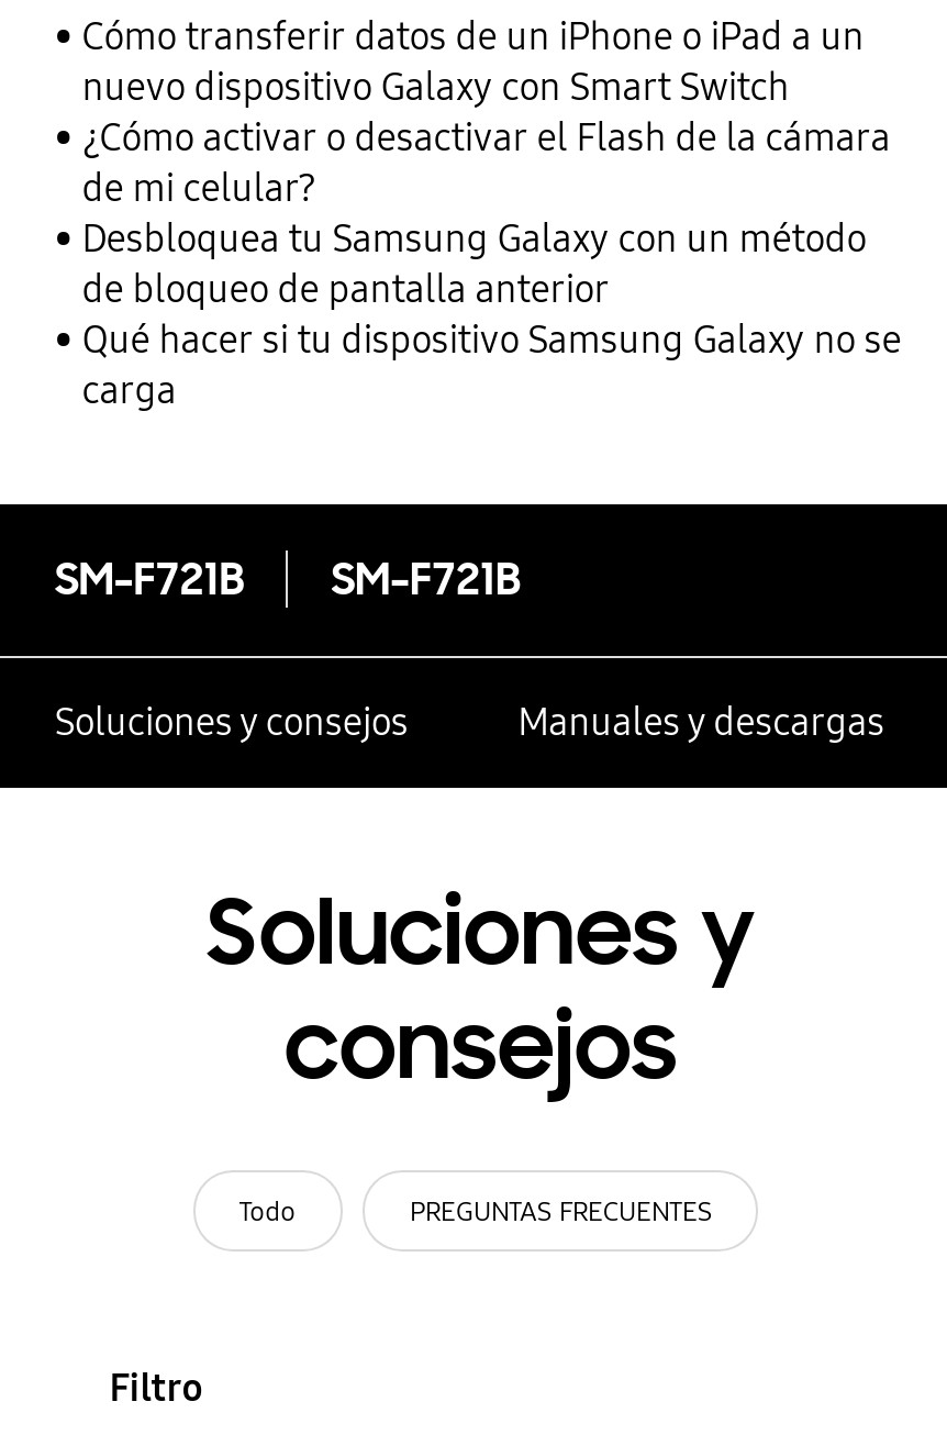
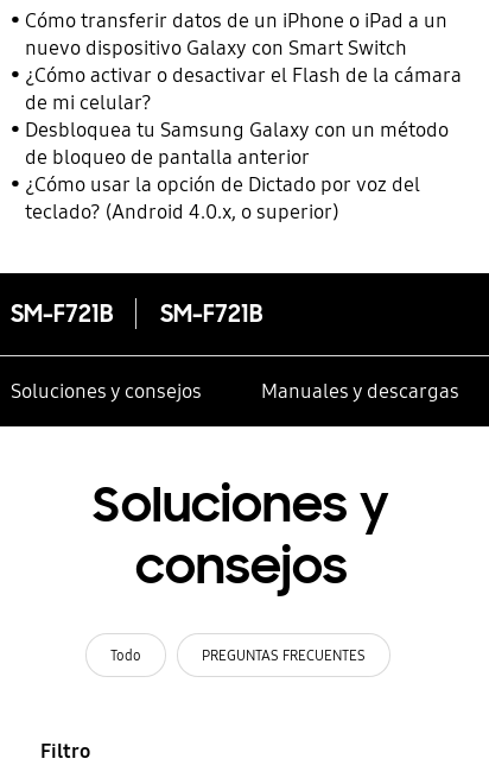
- Qué hacer si tu dispositivo Samsung Galaxy no se
- carga
+ ¿Cómo usar la opción de Dictado por voz del
+ teclado? (Android 4.0.x, o superior)
